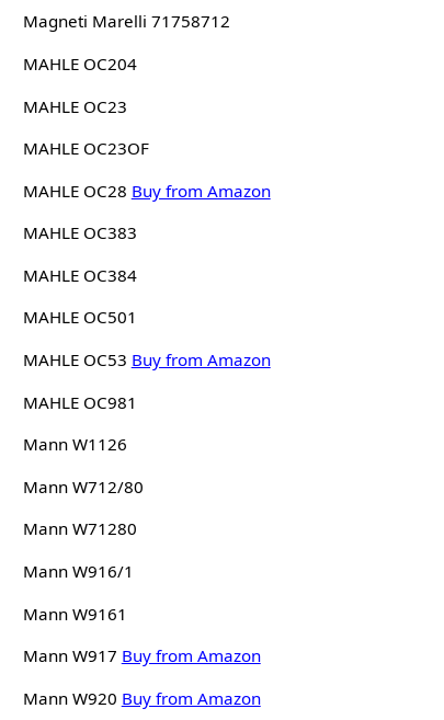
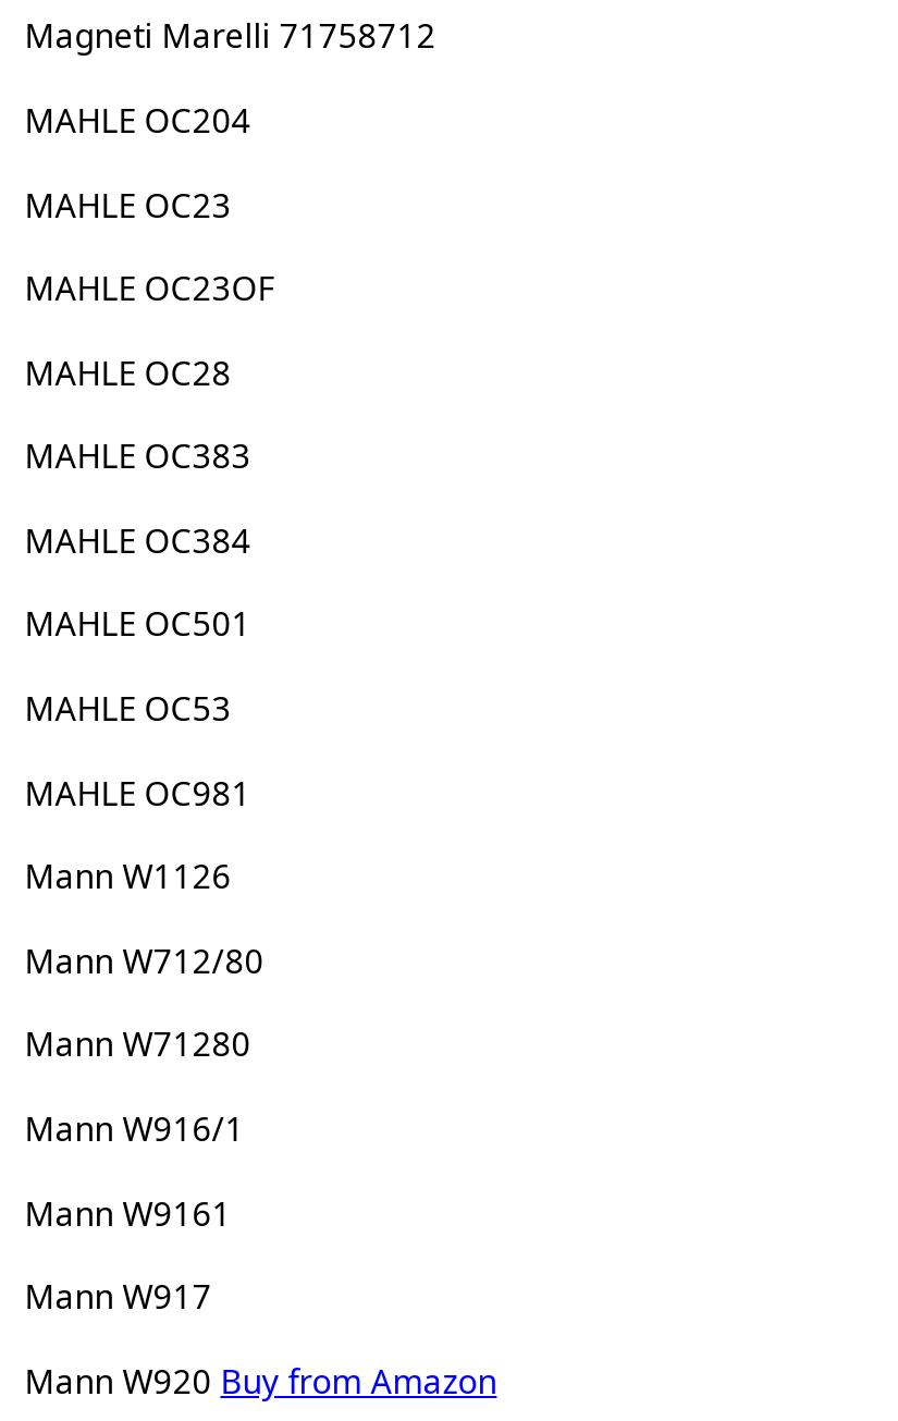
- MAHLE OC28 Buy from Amazon
+ MAHLE OC28

- MAHLE OC53 Buy from Amazon
+ MAHLE OC53

- Mann W917 Buy from Amazon
+ Mann W917
